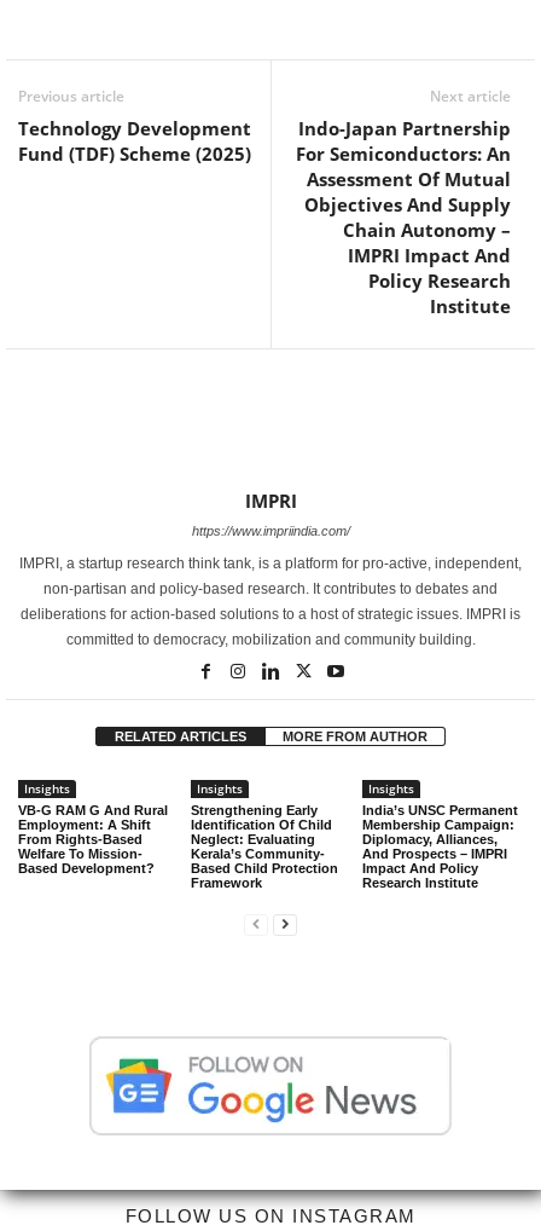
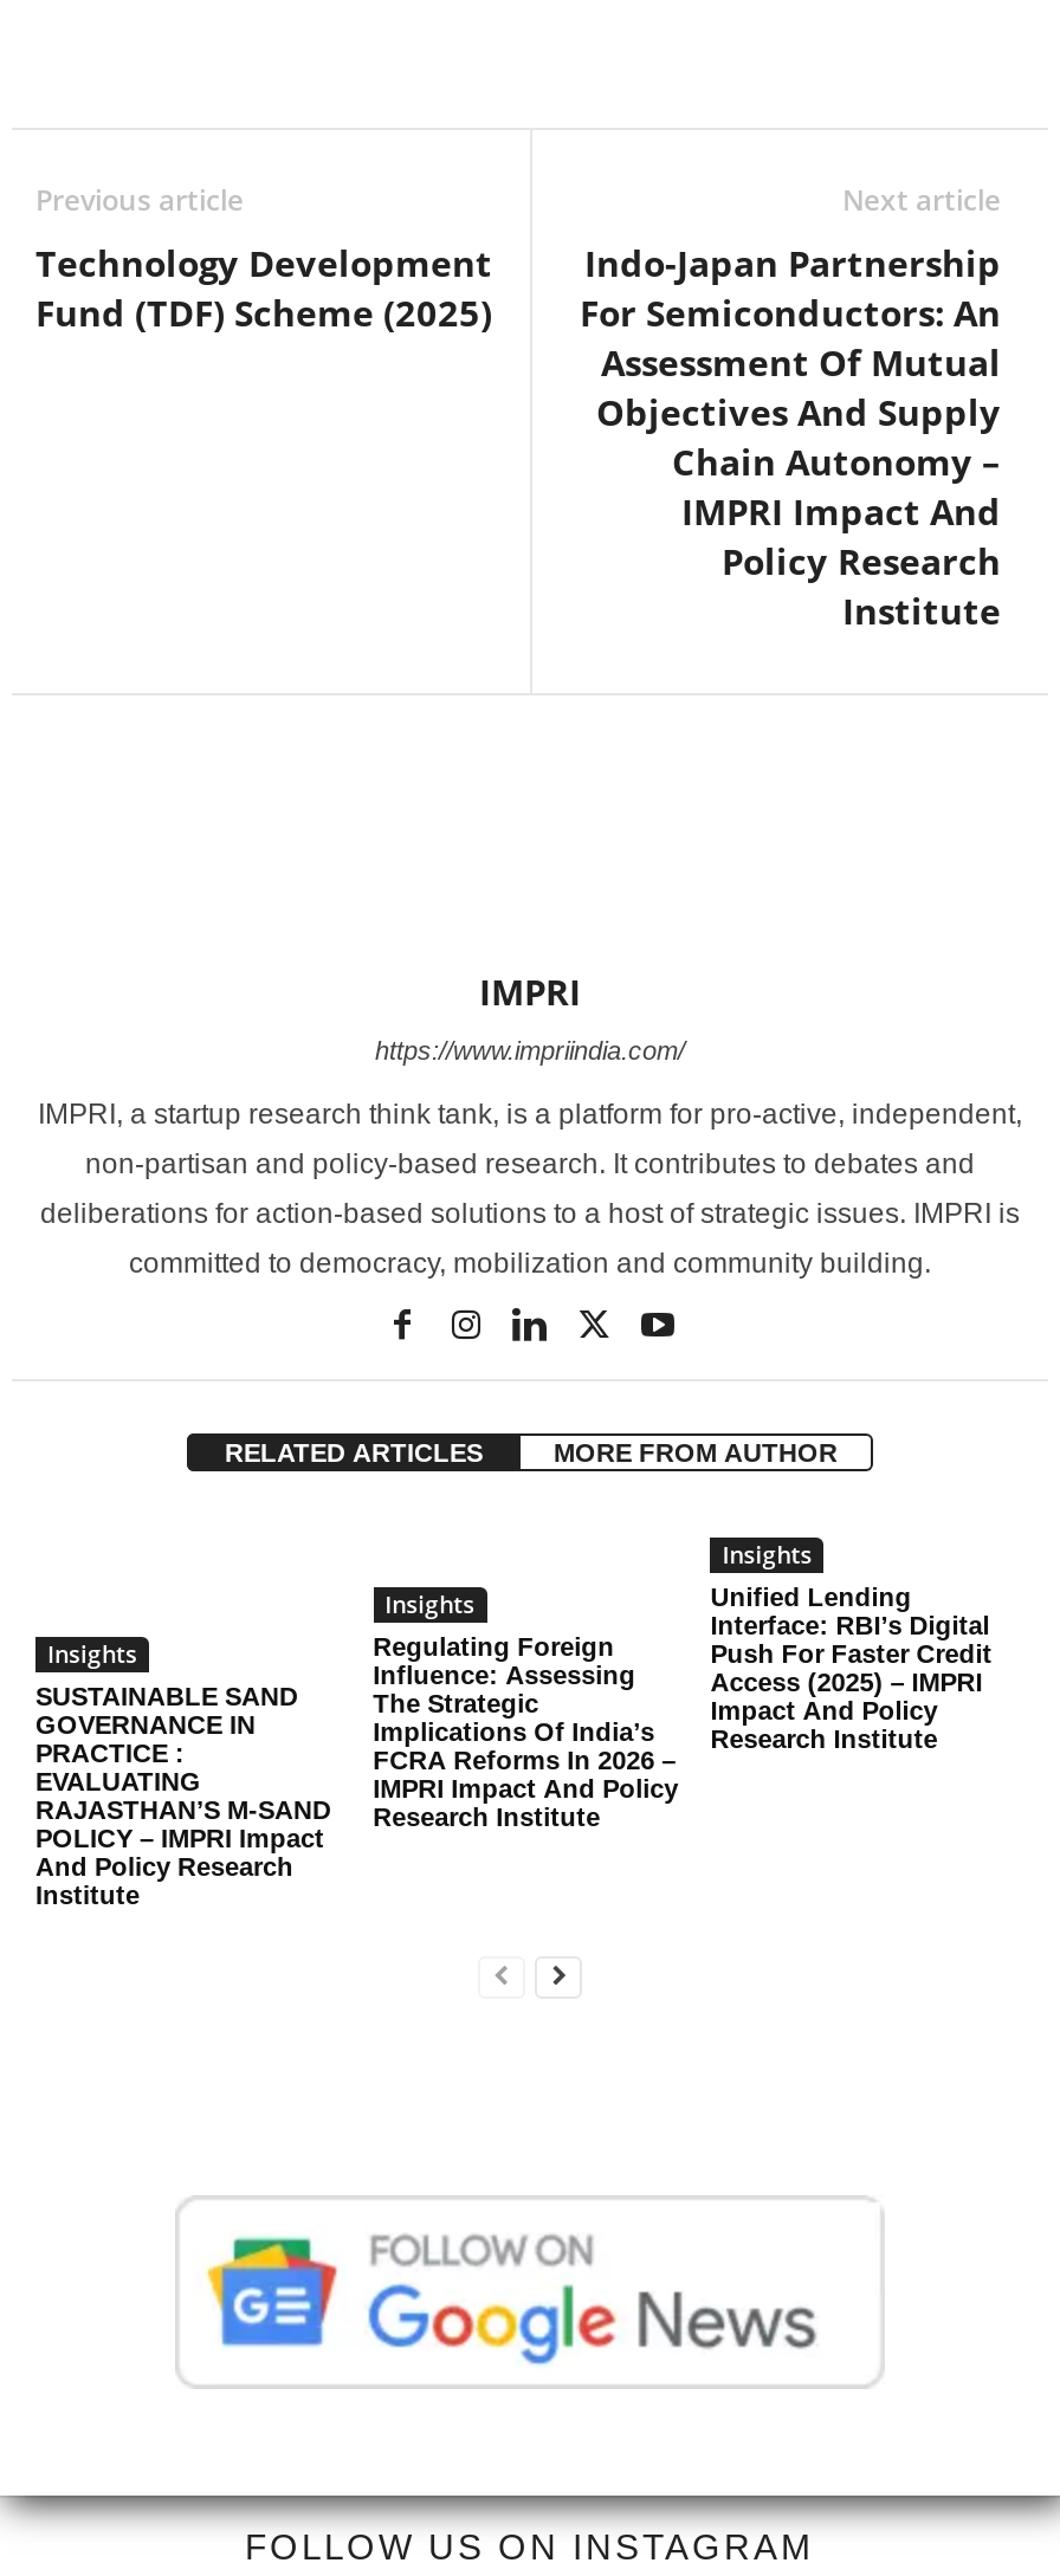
- VB-G RAM G And Rural
- Employment: A Shift
- From Rights-Based
- Welfare To Mission-
- Based Development?
+ SUSTAINABLE SAND
+ GOVERNANCE IN
+ PRACTICE :
+ EVALUATING
+ RAJASTHAN’S M-SAND
+ POLICY – IMPRI Impact
+ And Policy Research
+ Institute

- Strengthening Early
- Identification Of Child
- Neglect: Evaluating
- Kerala’s Community-
- Based Child Protection
- Framework
+ Regulating Foreign
+ Influence: Assessing
+ The Strategic
+ Implications Of India’s
+ FCRA Reforms In 2026 –
+ IMPRI Impact And Policy
+ Research Institute

- India’s UNSC Permanent
- Membership Campaign:
- Diplomacy, Alliances,
- And Prospects – IMPRI
+ Unified Lending
+ Interface: RBI’s Digital
+ Push For Faster Credit
+ Access (2025) – IMPRI
